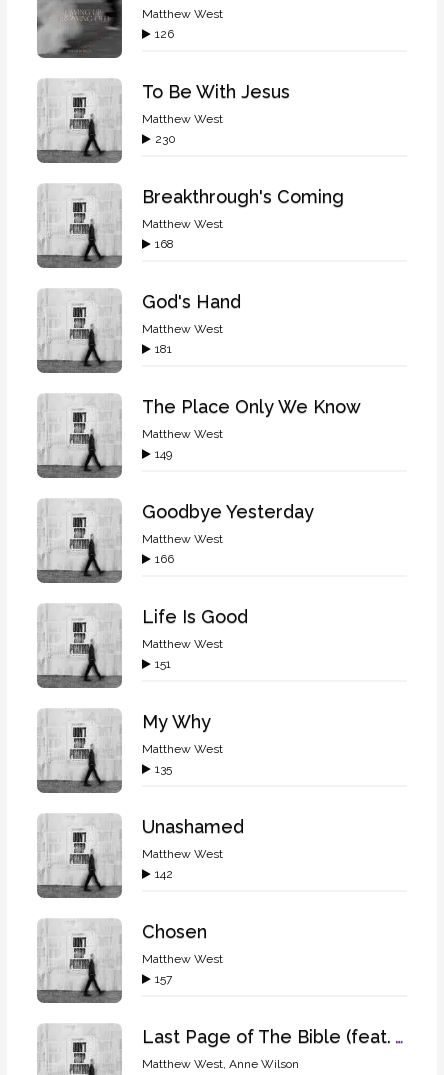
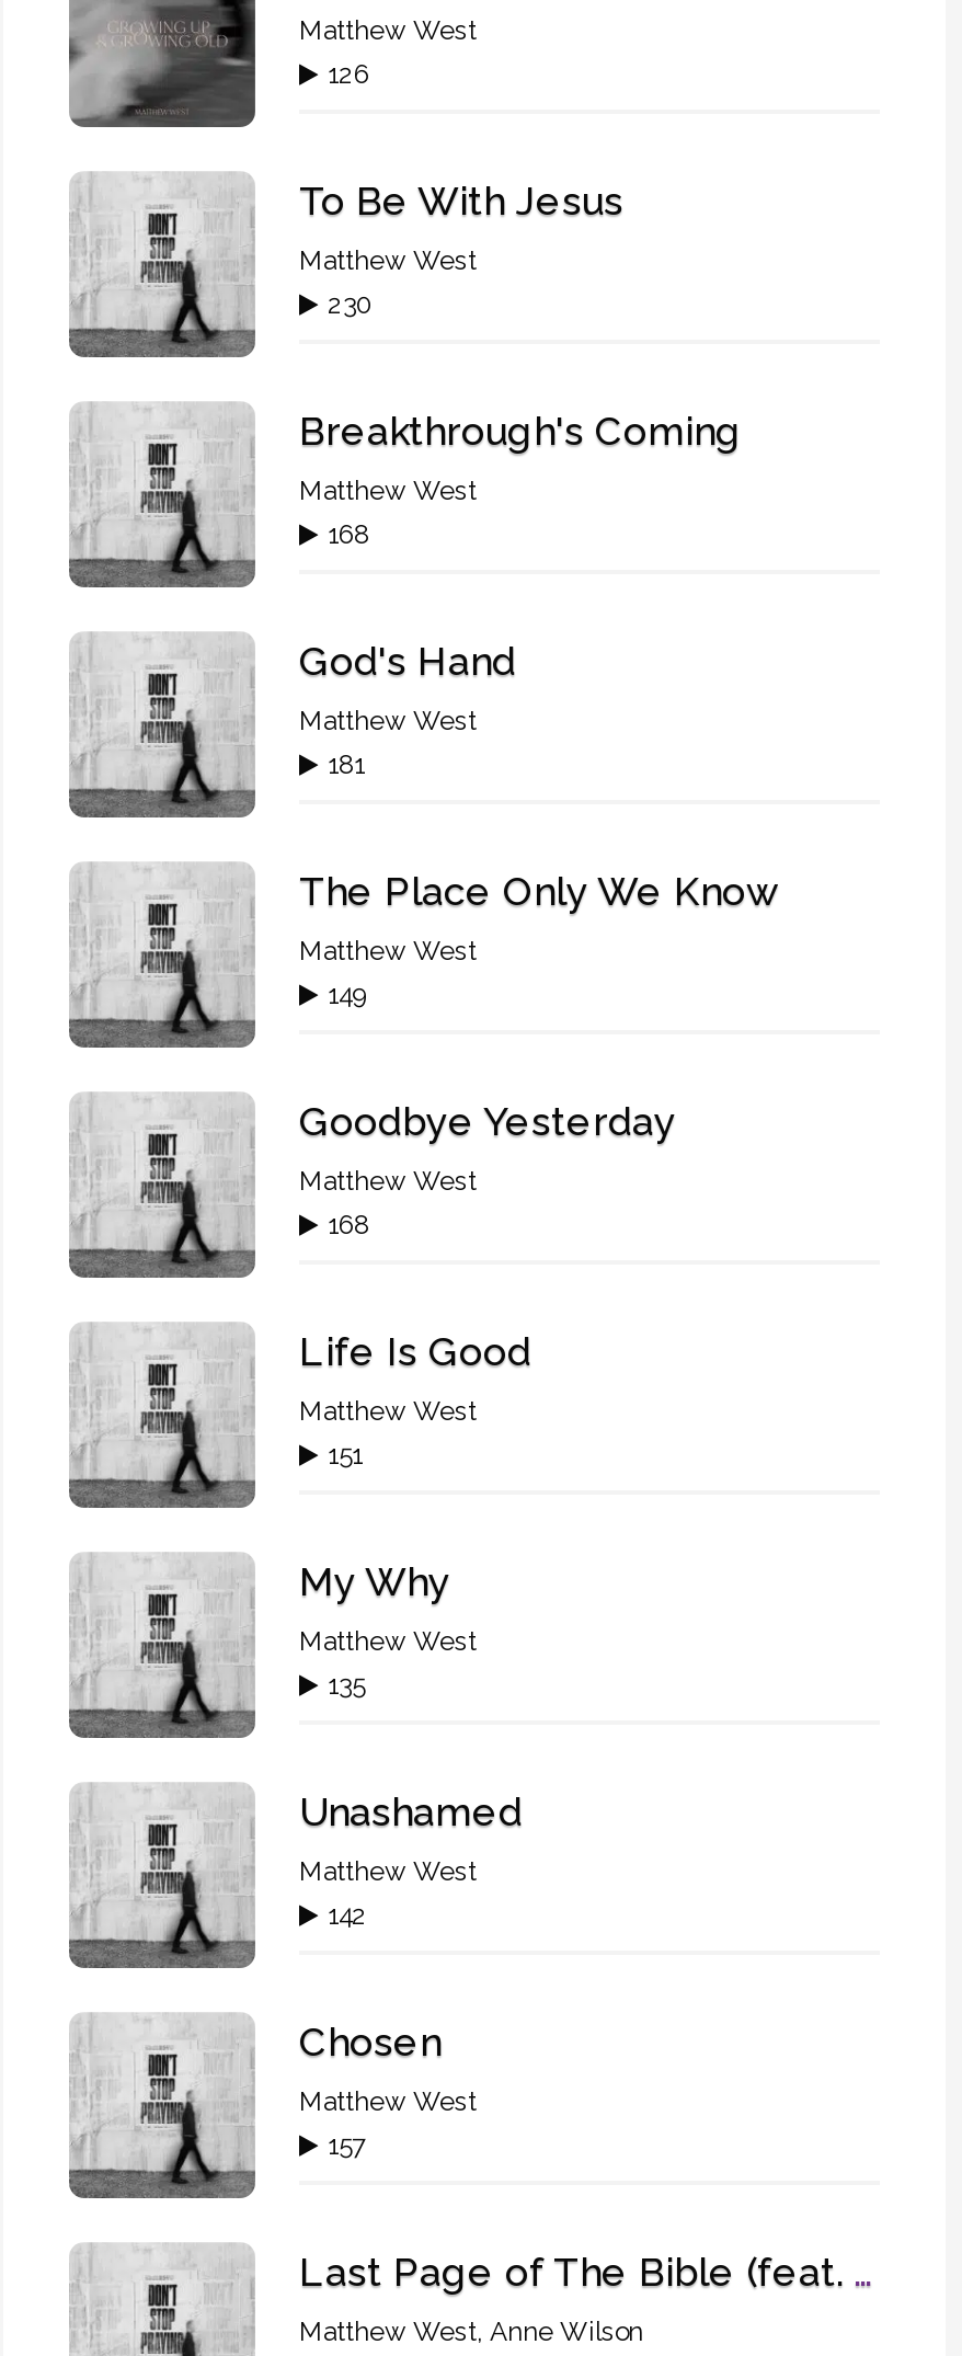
- 166
+ 168
